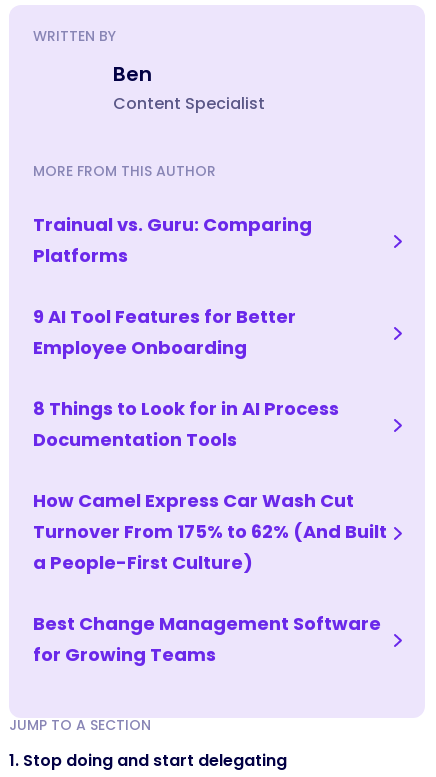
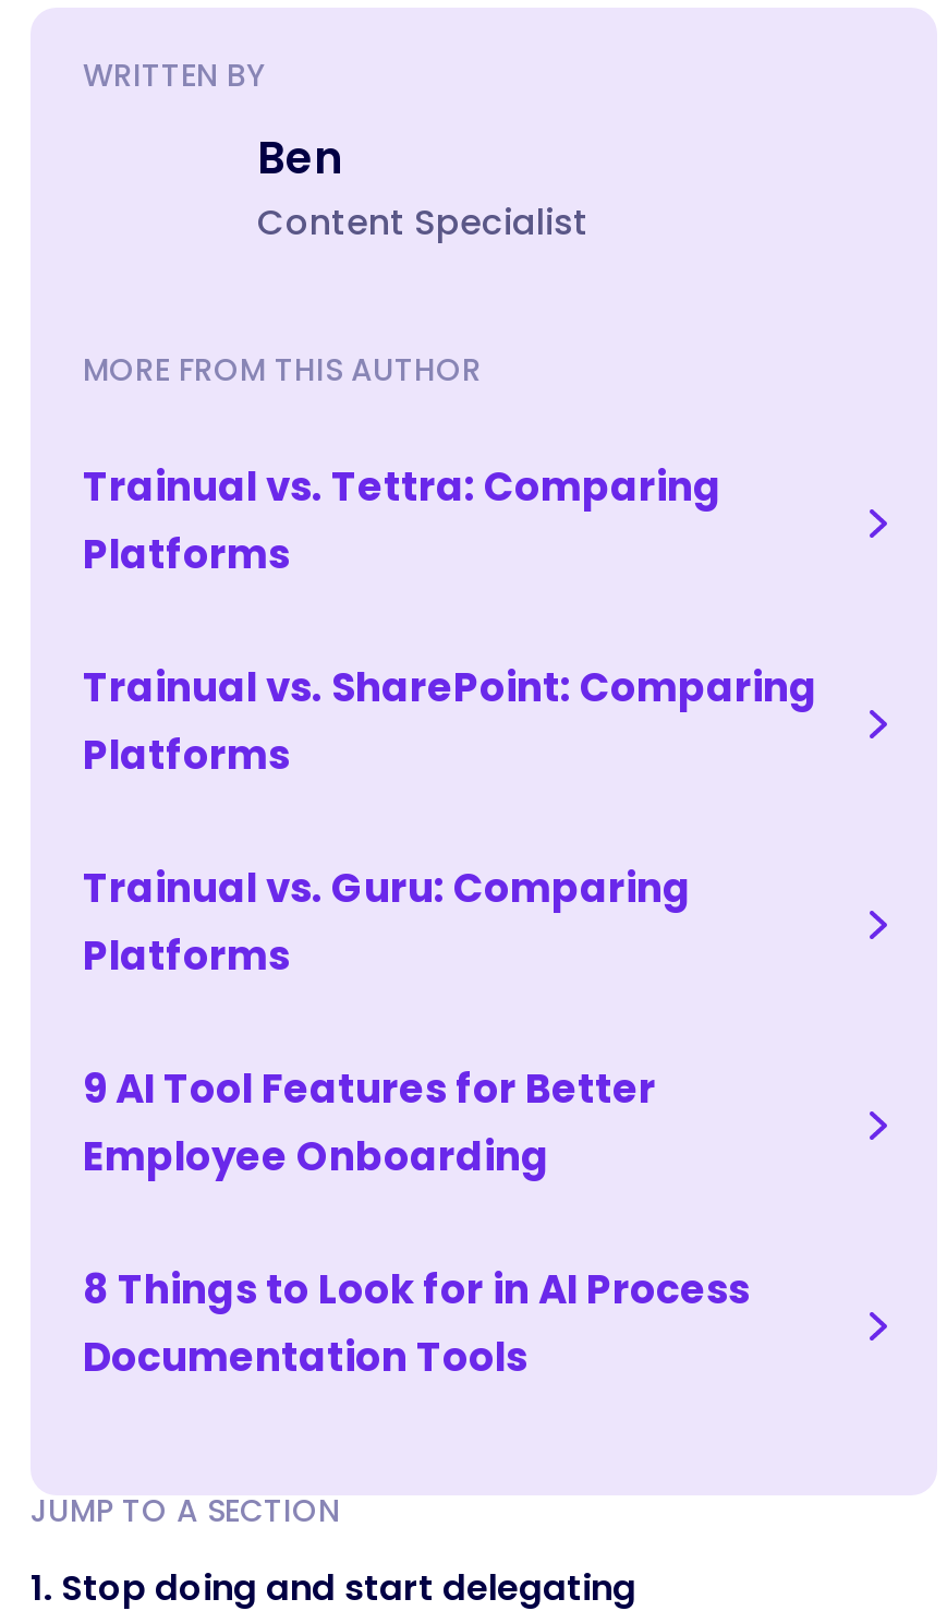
+ Trainual vs. Tettra: Comparing
+ Platforms
+ Trainual vs. SharePoint: Comparing
+ Platforms

moved down: Trainual vs. Guru: Comparing | Platforms | 9 AI Tool Features for Better | Employee Onboarding | 8 Things to Look for in AI Process | Documentation Tools

- How Camel Express Car Wash Cut
- Turnover From 175% to 62% (And Built
- a People-First Culture)
- Best Change Management Software
- for Growing Teams
